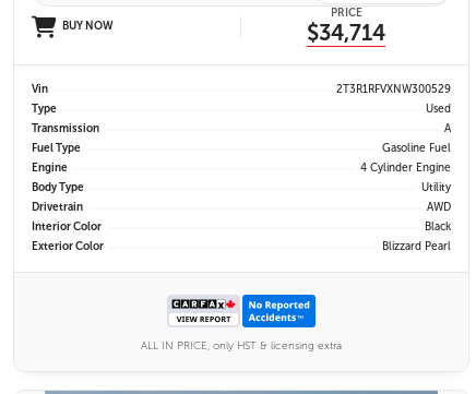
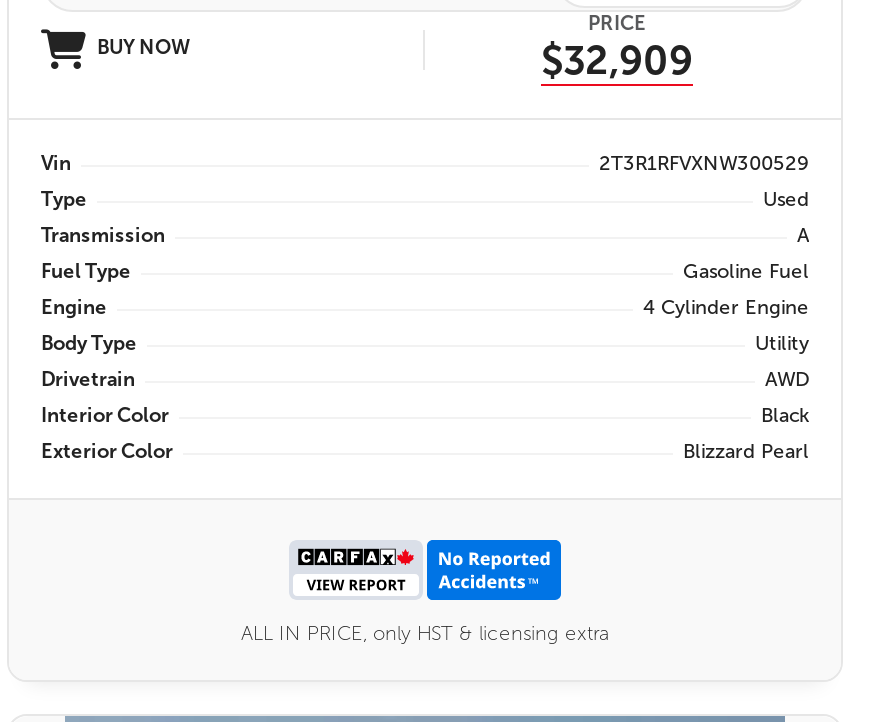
- $34,714
+ $32,909
